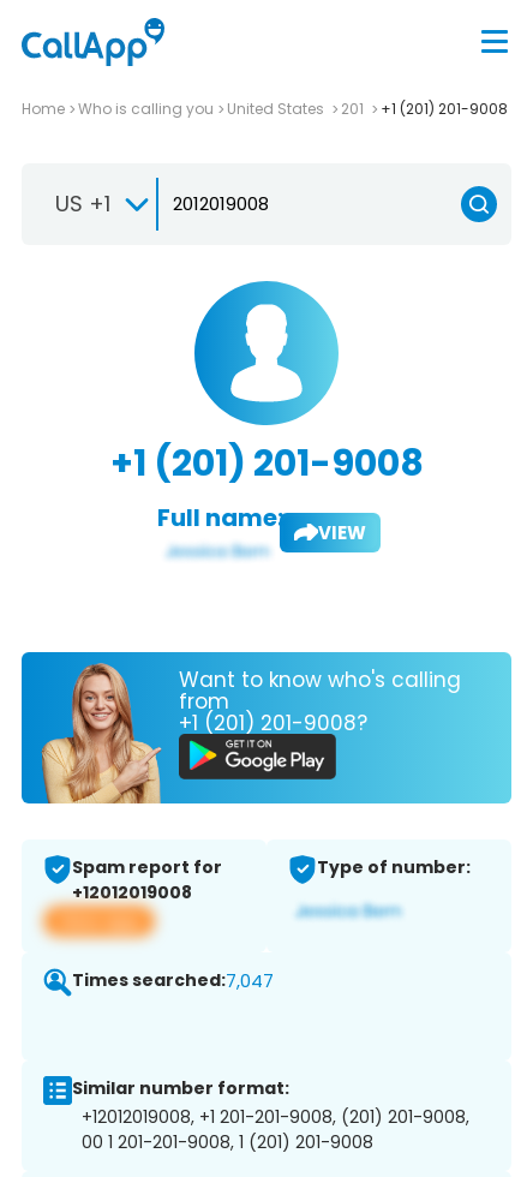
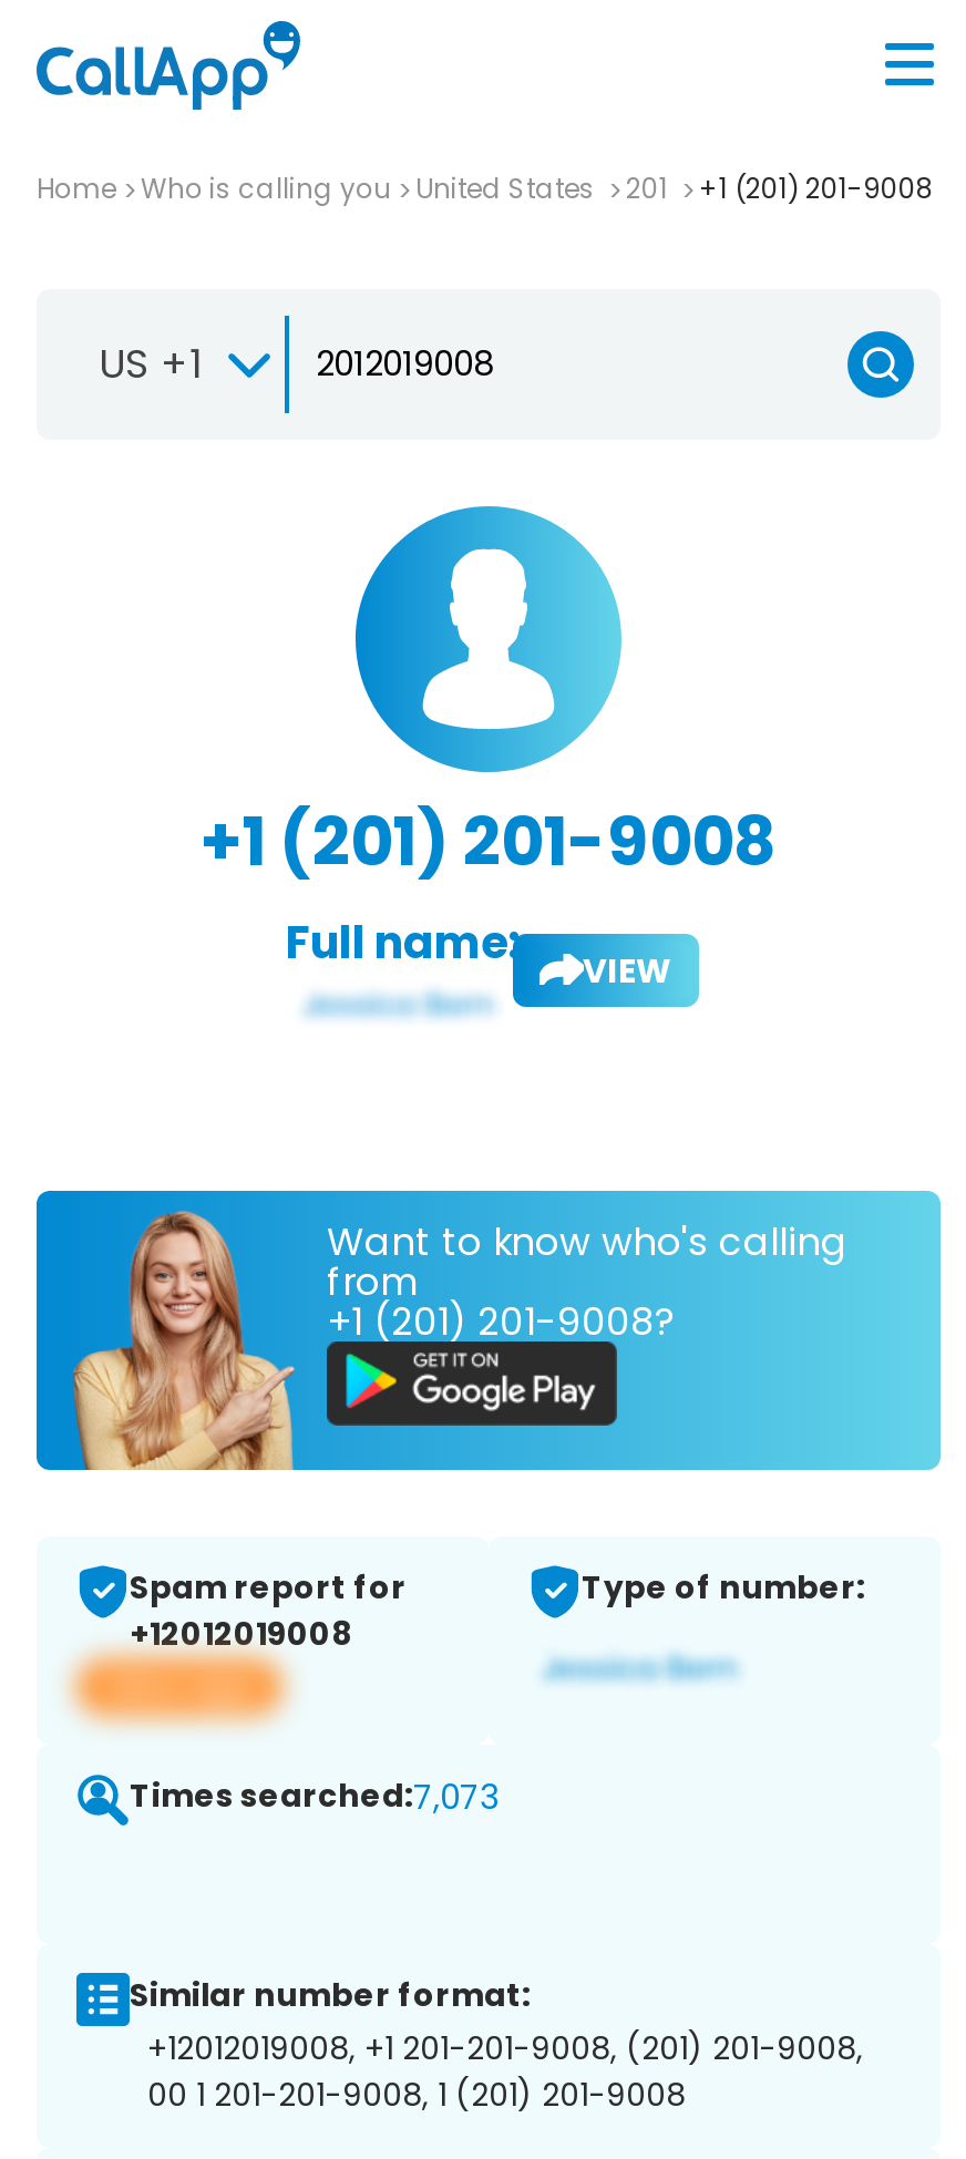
- Times searched:7,047
+ Times searched:7,073
